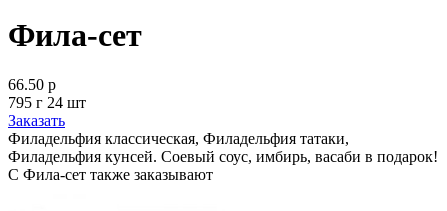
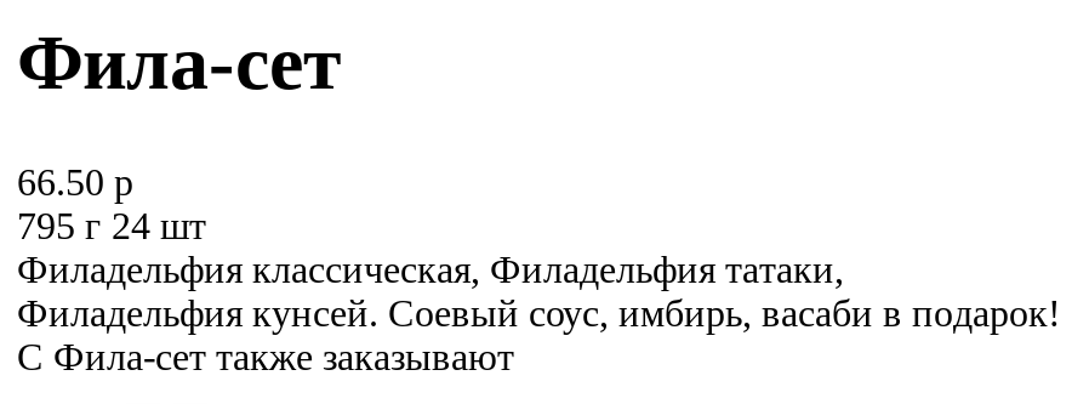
- Заказать
